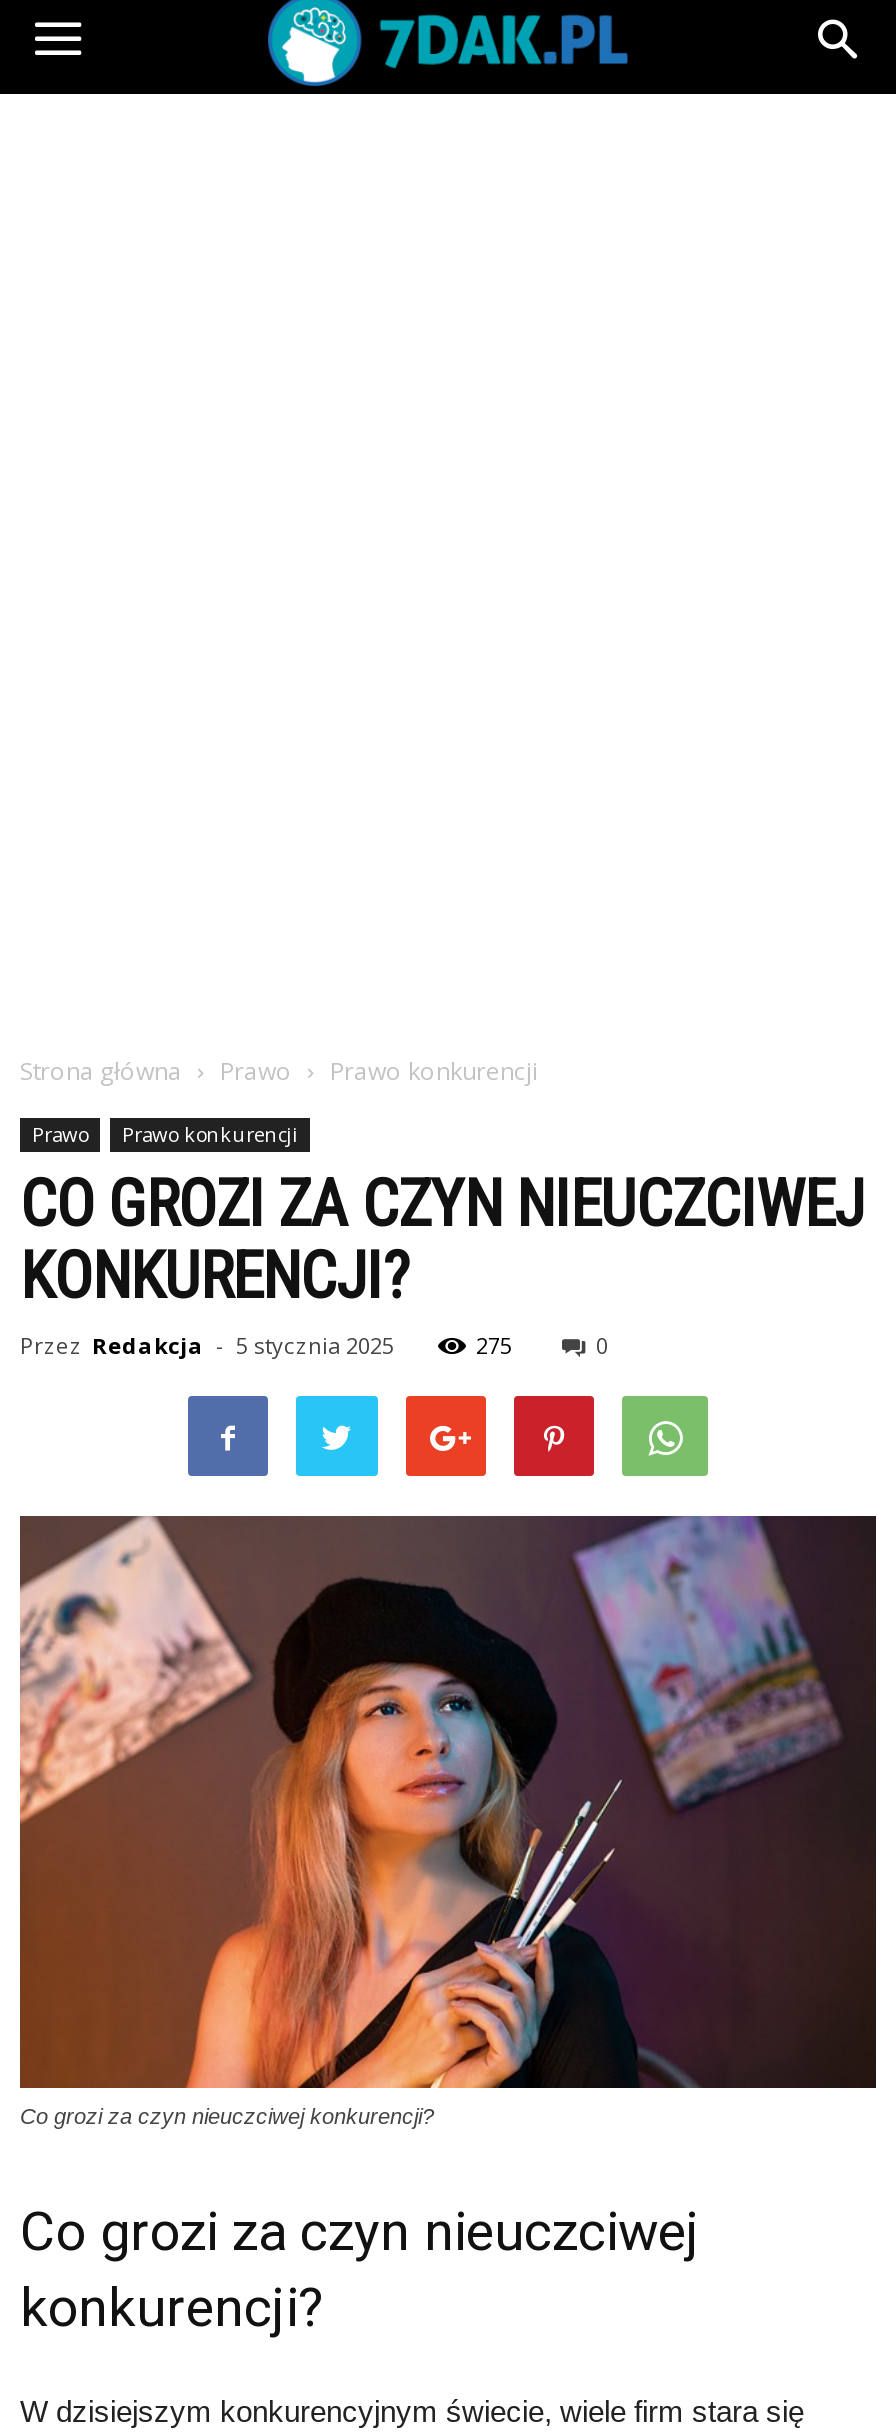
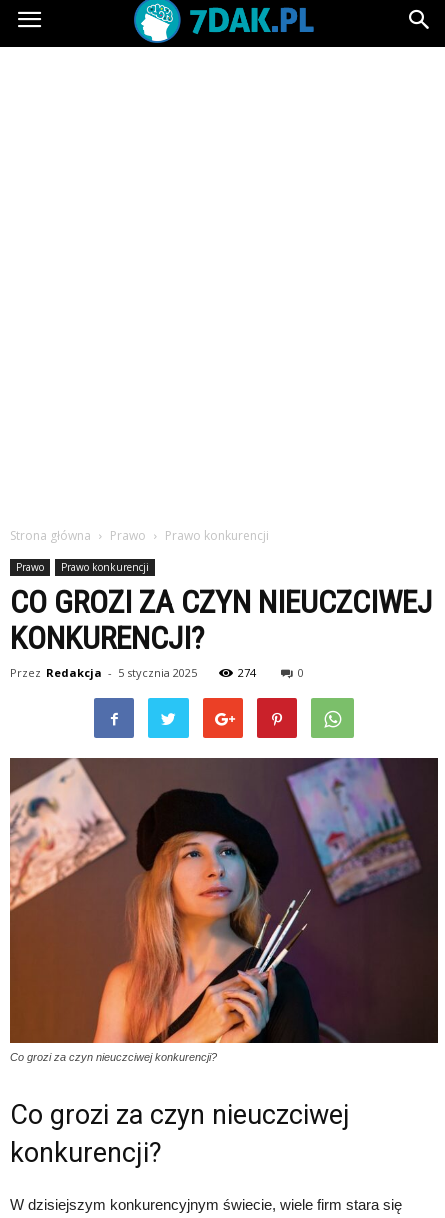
- 275
+ 274
